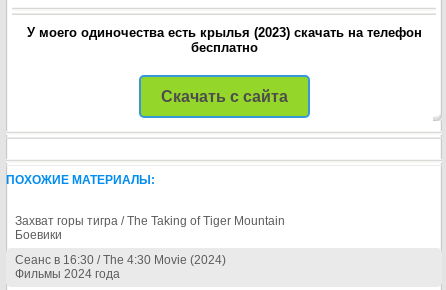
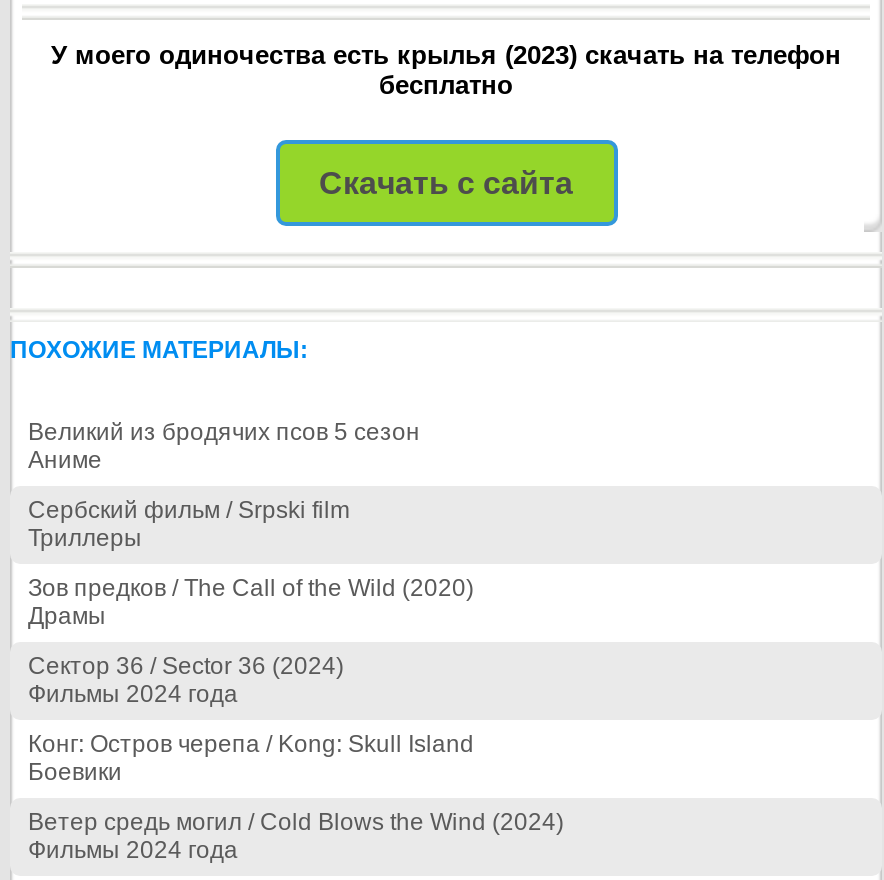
- Захват горы тигра / The Taking of Tiger Mountain
+ Великий из бродячих псов 5 сезон
+ Аниме
+ Сербский фильм / Srpski film
+ Триллеры
+ Зов предков / The Call of the Wild (2020)
+ Драмы
+ Сектор 36 / Sector 36 (2024)
+ Фильмы 2024 года
+ Конг: Остров черепа / Kong: Skull Island

- Сеанс в 16:30 / The 4:30 Movie (2024)
+ Ветер средь могил / Cold Blows the Wind (2024)
